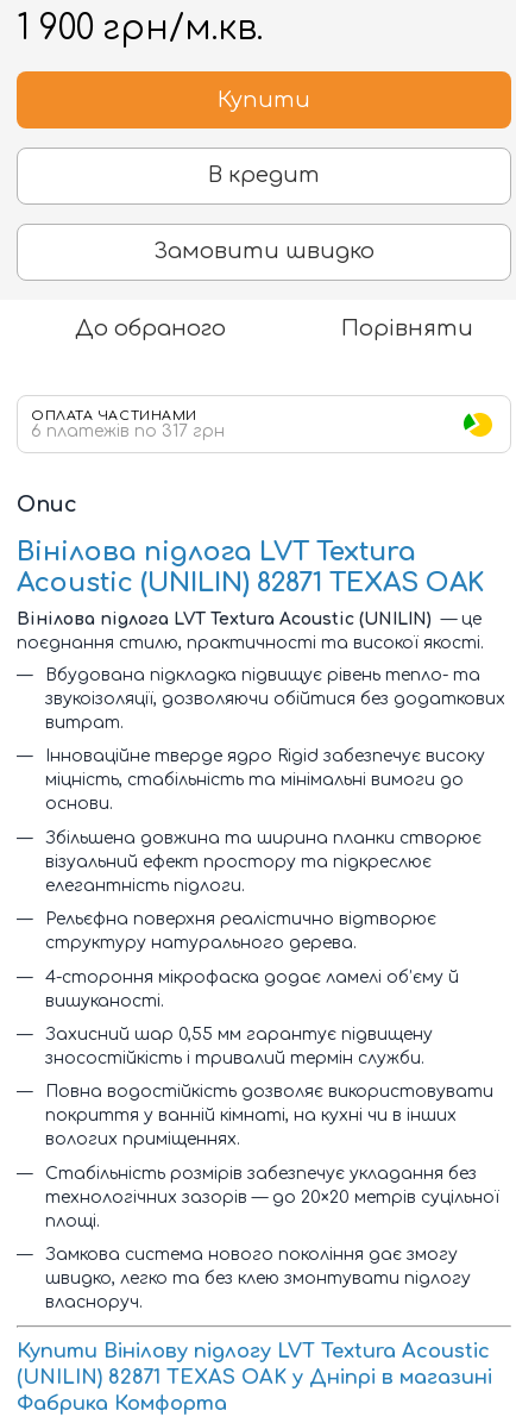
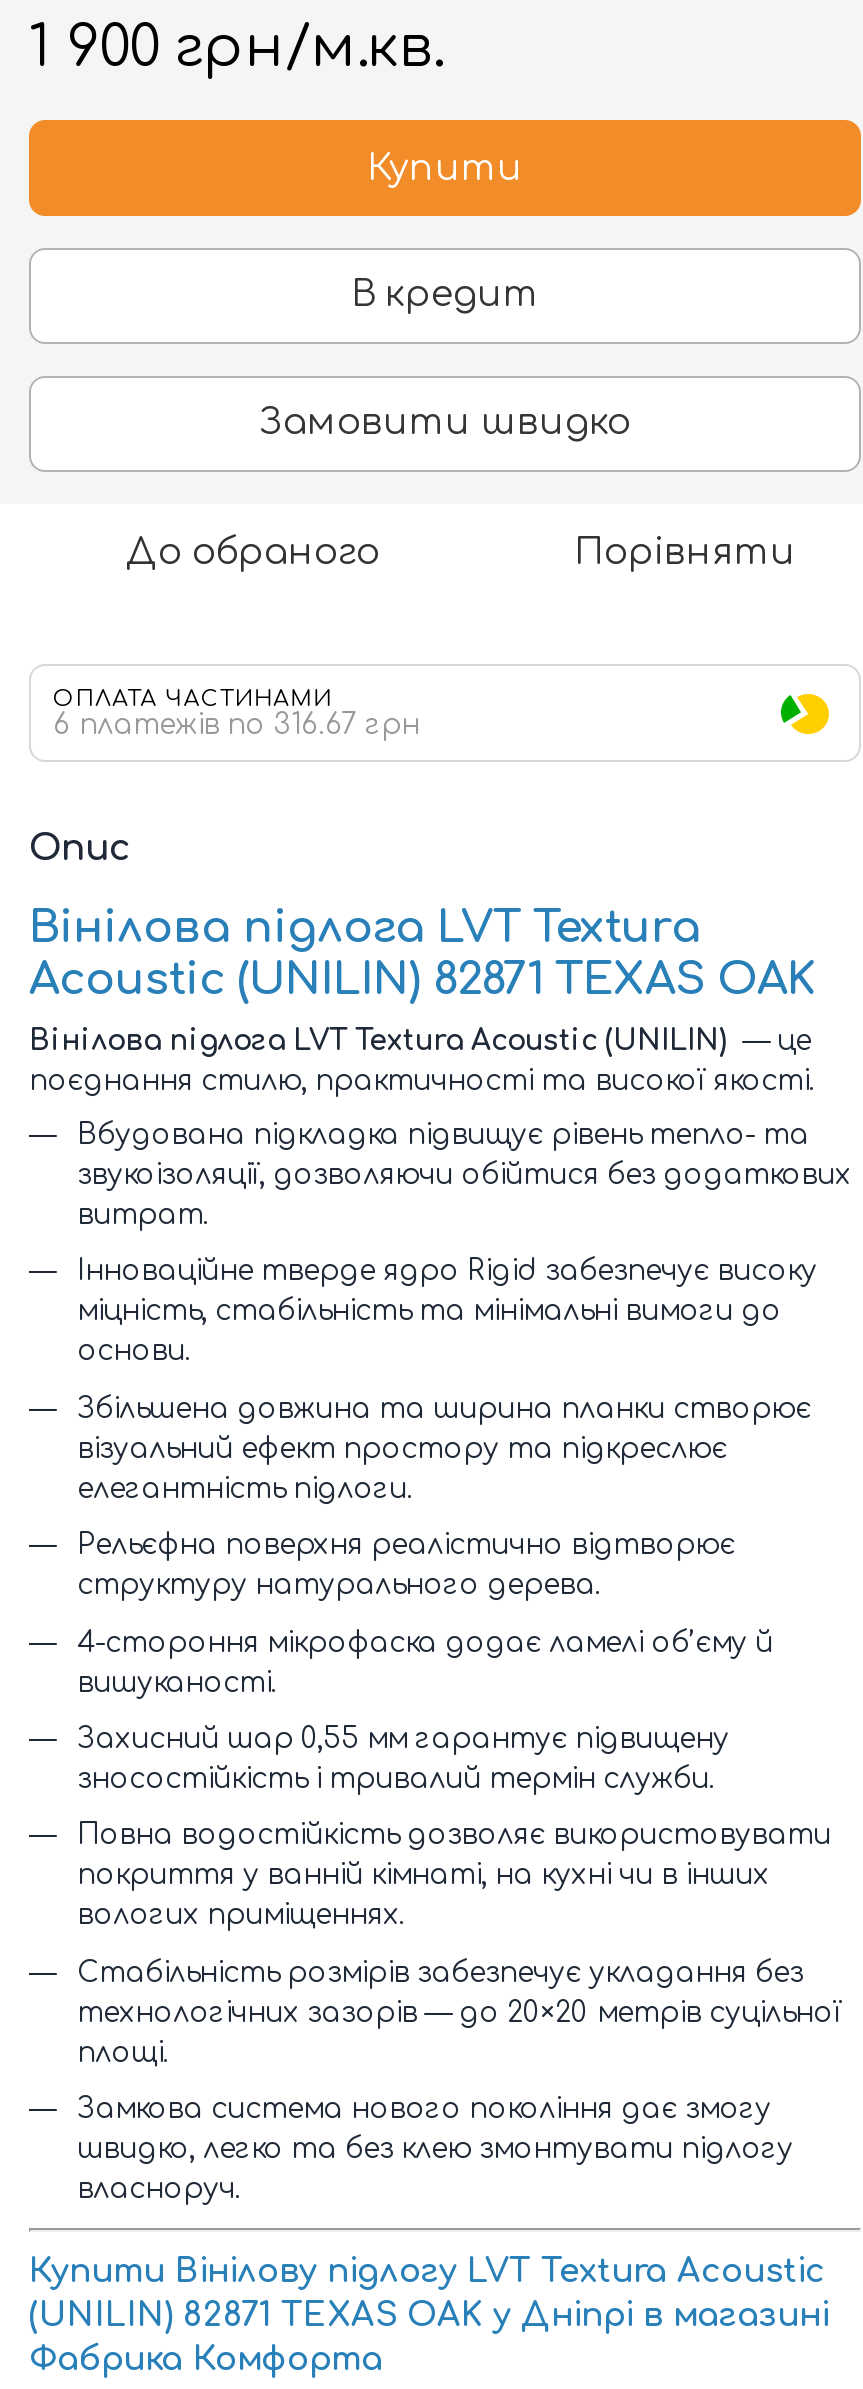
- 6 платежів по 317 грн
+ 6 платежів по 316.67 грн
